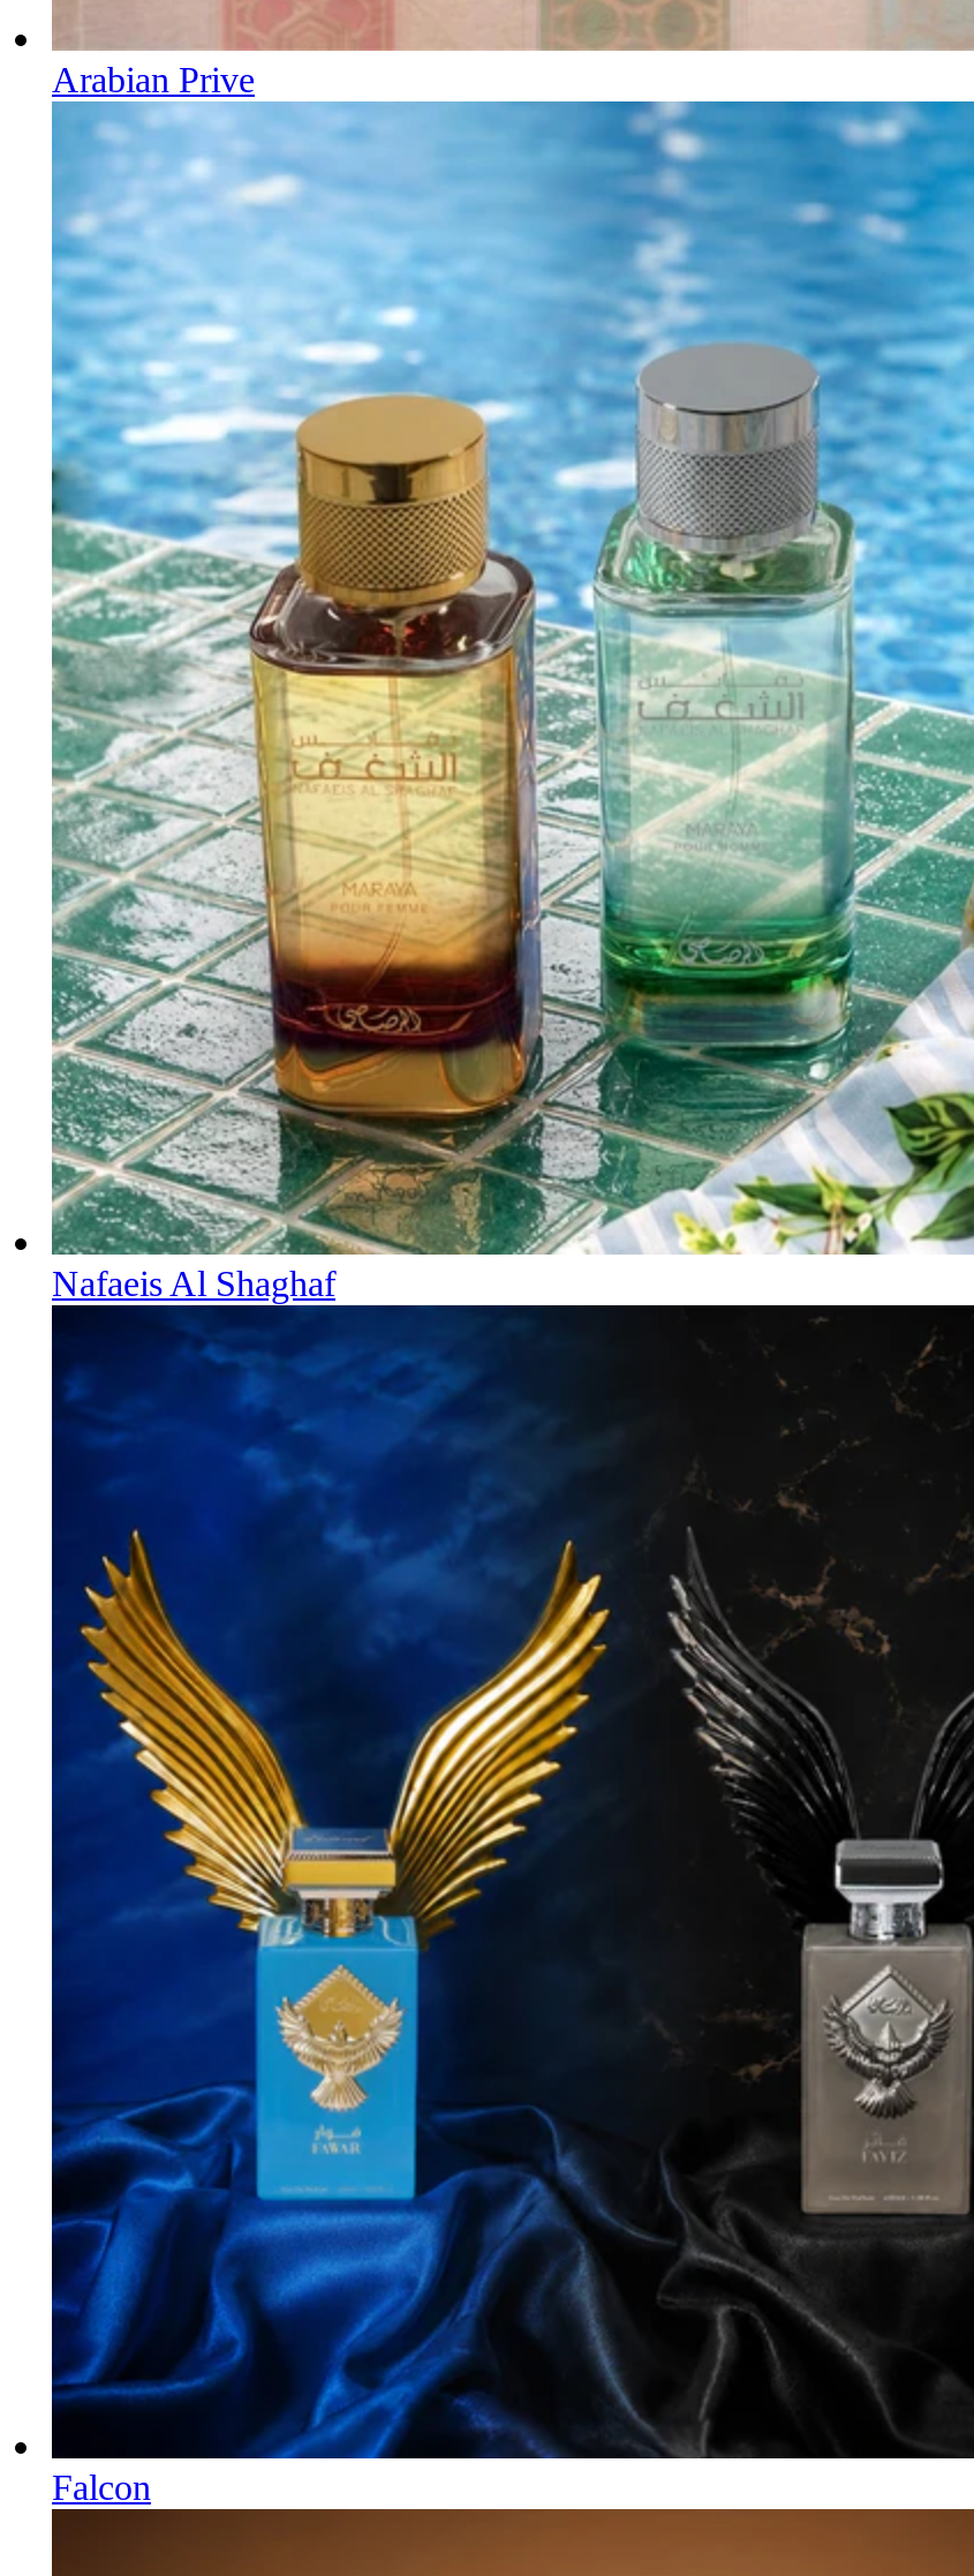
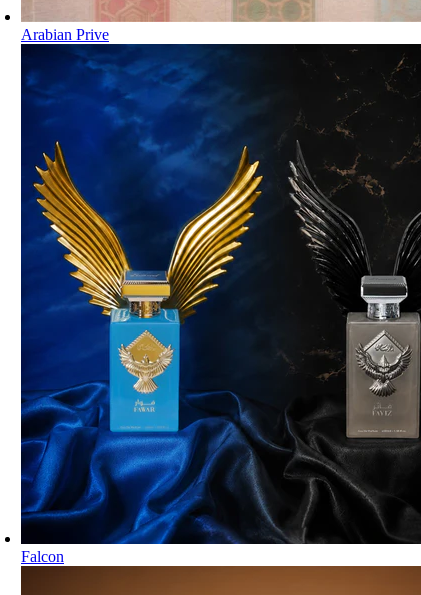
- [image]
- Nafaeis Al Shaghaf
